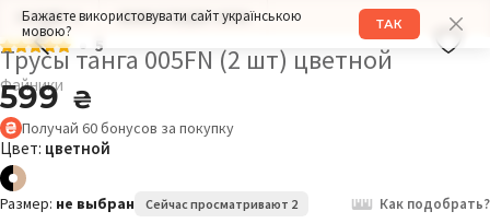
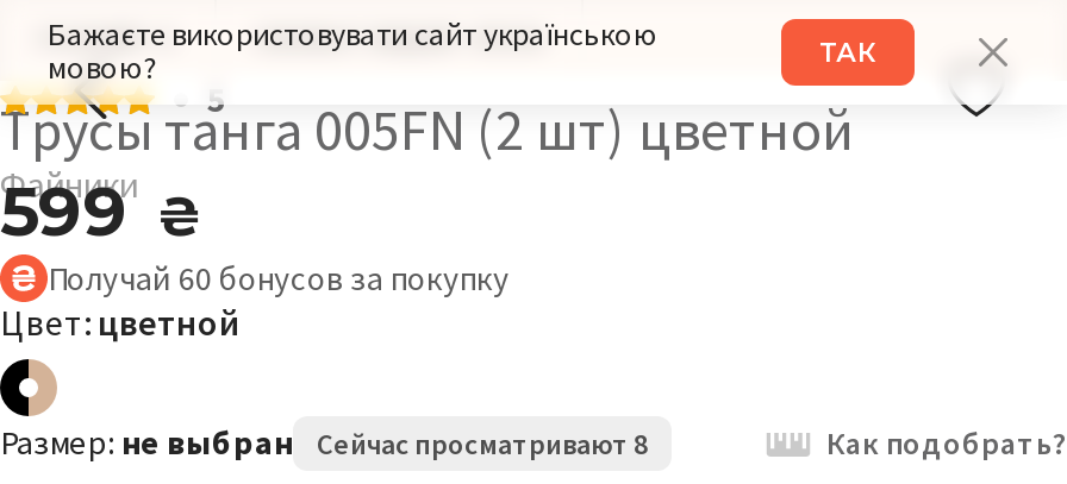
- Сейчас просматривают 2
+ Сейчас просматривают 8
